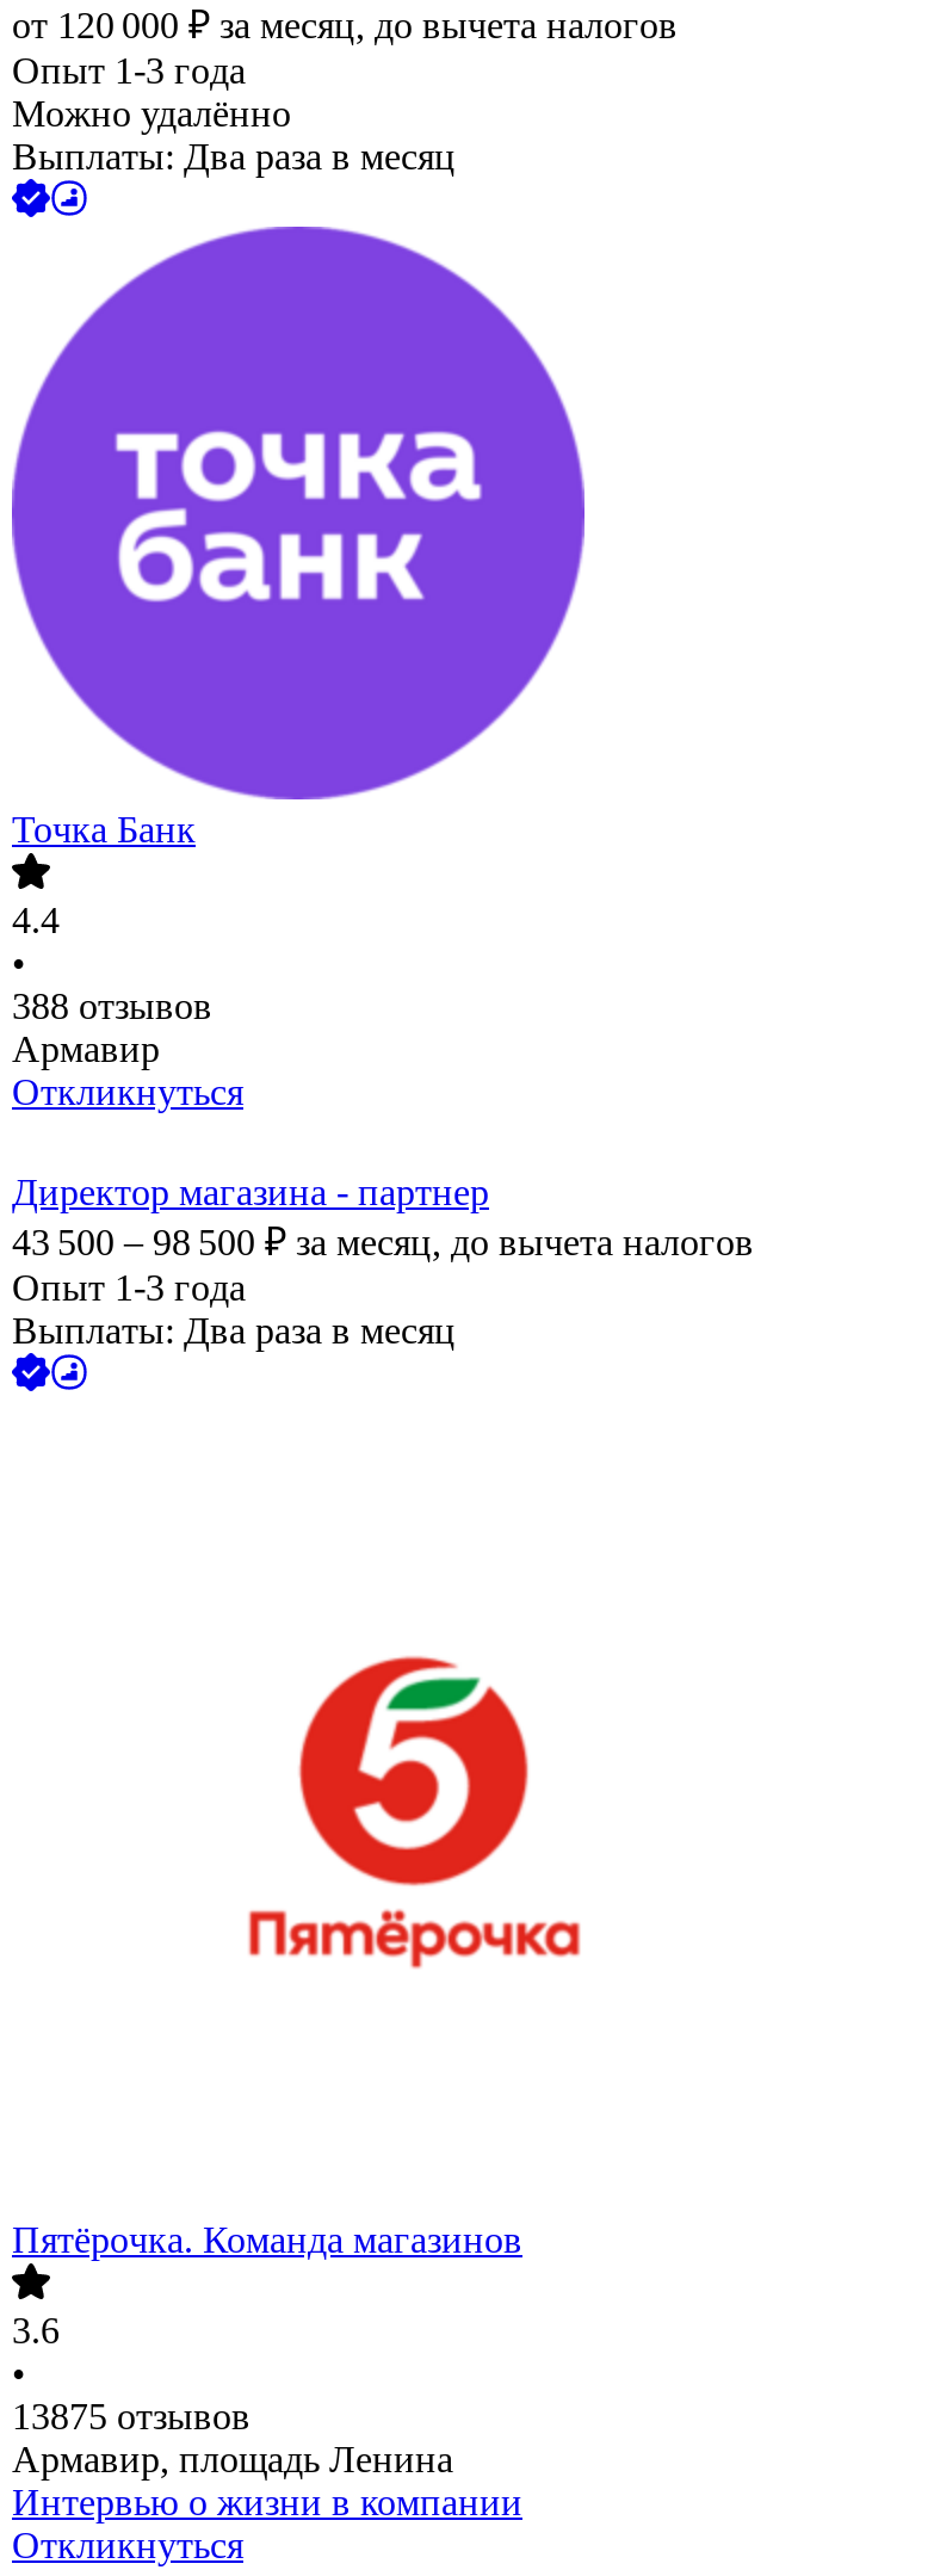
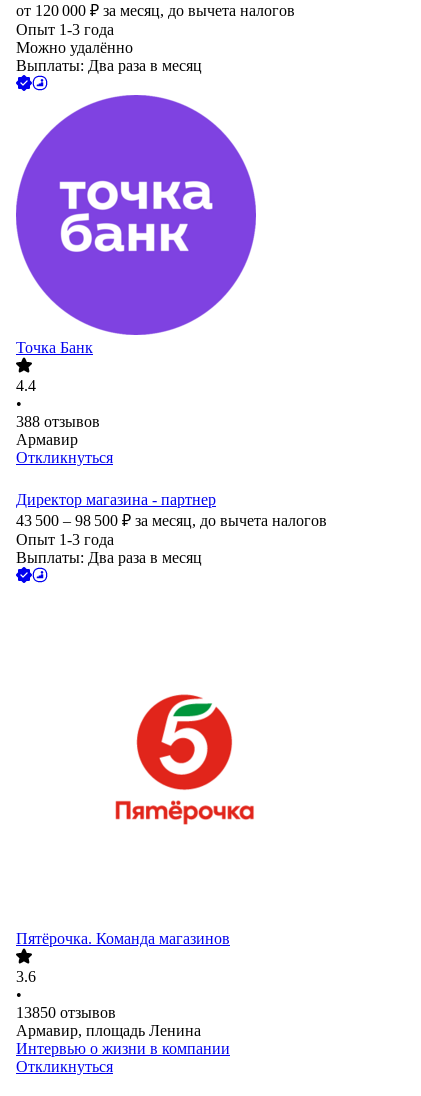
- 13875 отзывов
+ 13850 отзывов
